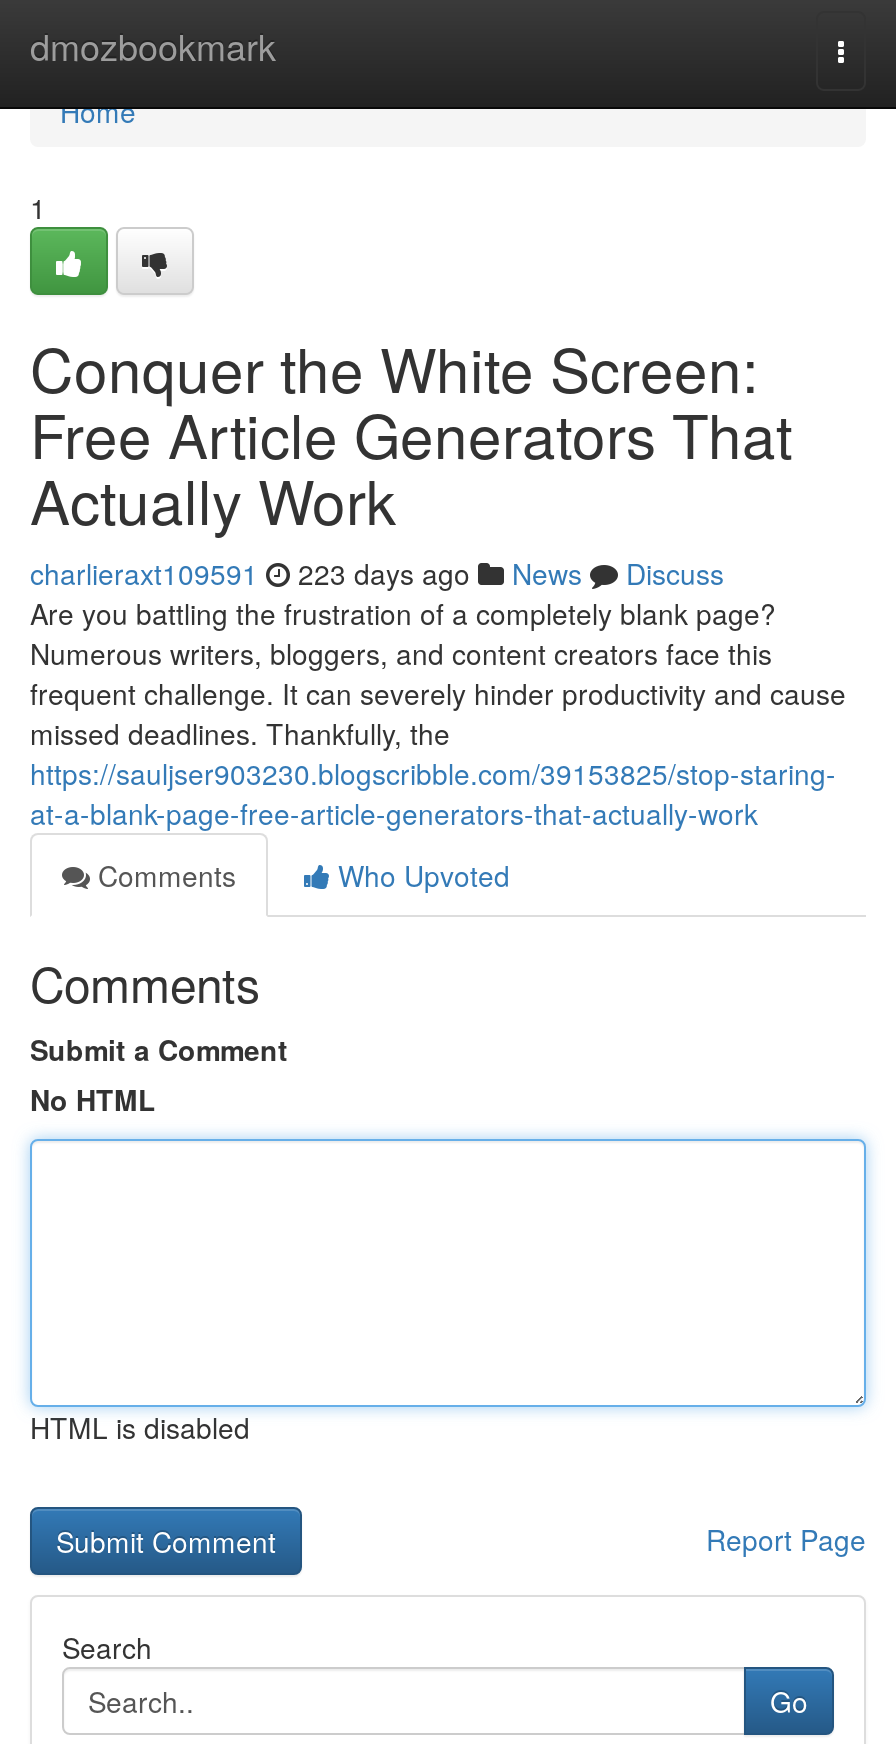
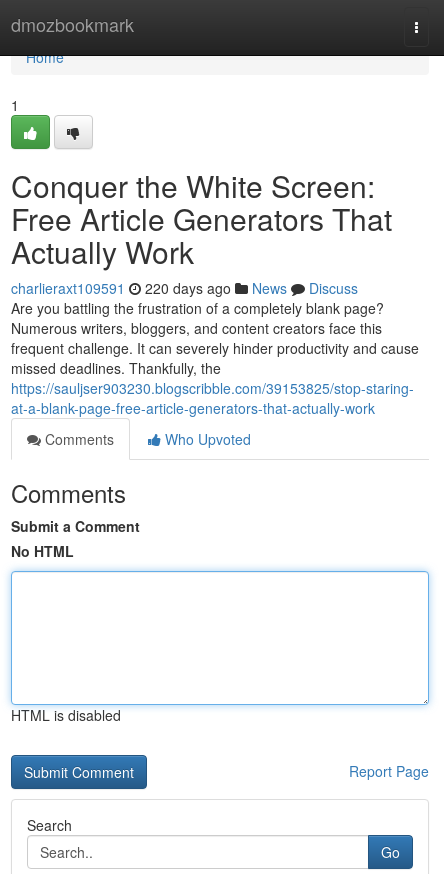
- charlieraxt109591 223 days ago News Discuss
+ charlieraxt109591 220 days ago News Discuss
